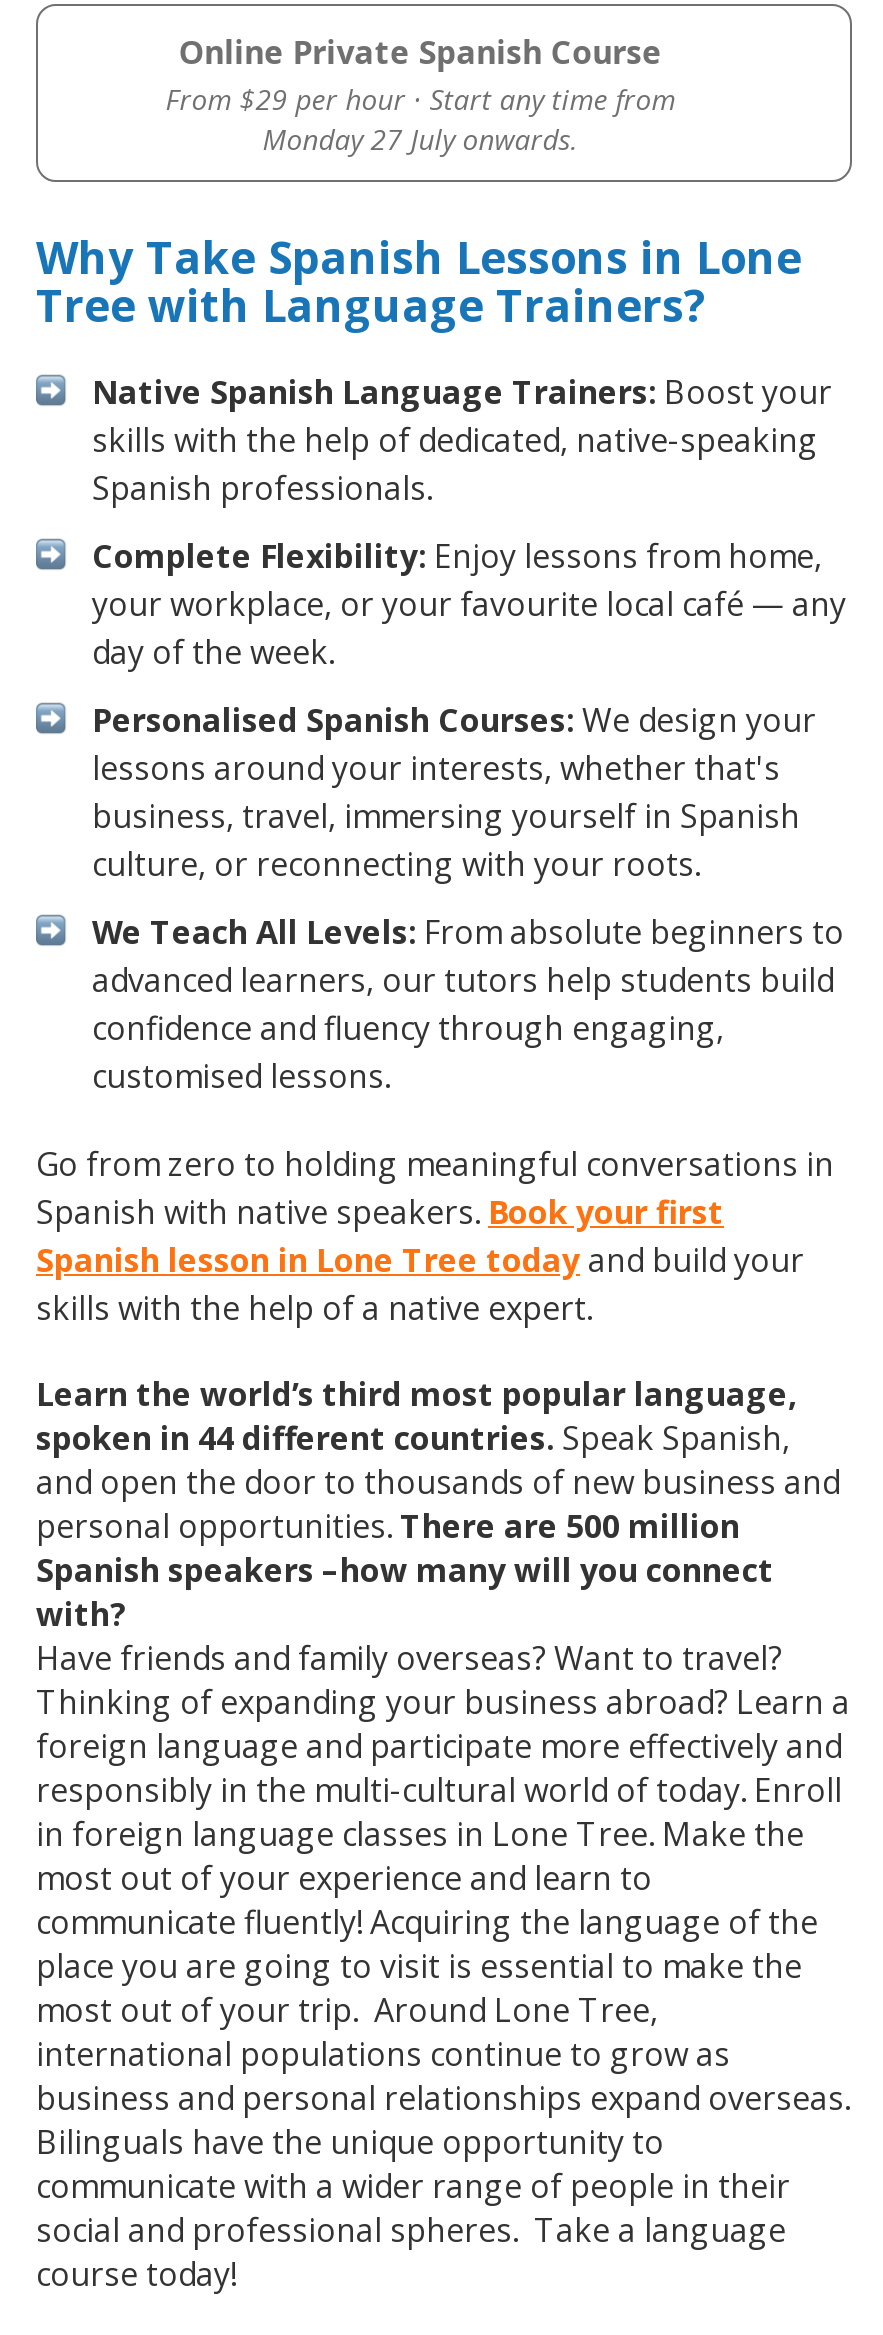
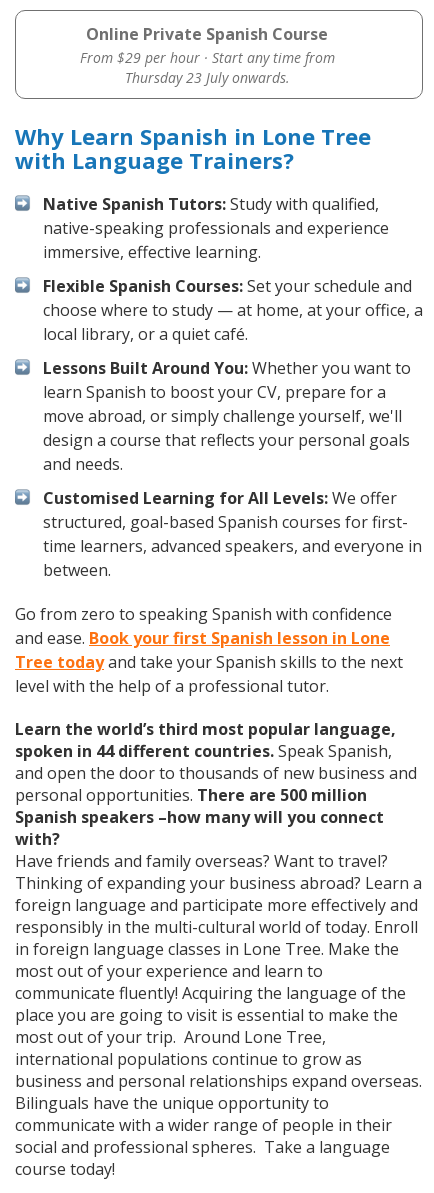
- Monday 27 July onwards.
+ Thursday 23 July onwards.

- Why Take Spanish Lessons in Lone
- Tree with Language Trainers?
+ Why Learn Spanish in Lone Tree
+ with Language Trainers?

- Native Spanish Language Trainers: Boost your
- skills with the help of dedicated, native-speaking
- Spanish professionals.
+ Native Spanish Tutors: Study with qualified,
+ native-speaking professionals and experience
+ immersive, effective learning.

- Complete Flexibility: Enjoy lessons from home,
- your workplace, or your favourite local café — any
- day of the week.
+ Flexible Spanish Courses: Set your schedule and
+ choose where to study — at home, at your office, a
+ local library, or a quiet café.

- Personalised Spanish Courses: We design your
- lessons around your interests, whether that's
- business, travel, immersing yourself in Spanish
- culture, or reconnecting with your roots.
+ Lessons Built Around You: Whether you want to
+ learn Spanish to boost your CV, prepare for a
+ move abroad, or simply challenge yourself, we'll
+ design a course that reflects your personal goals
+ and needs.

- We Teach All Levels: From absolute beginners to
- advanced learners, our tutors help students build
- confidence and fluency through engaging,
- customised lessons.
+ Customised Learning for All Levels: We offer
+ structured, goal-based Spanish courses for first-
+ time learners, advanced speakers, and everyone in
+ between.

- Go from zero to holding meaningful conversations in
- Spanish with native speakers. Book your first
- Spanish lesson in Lone Tree today and build your
- skills with the help of a native expert.
+ Go from zero to speaking Spanish with confidence
+ and ease. Book your first Spanish lesson in Lone
+ Tree today and take your Spanish skills to the next
+ level with the help of a professional tutor.
